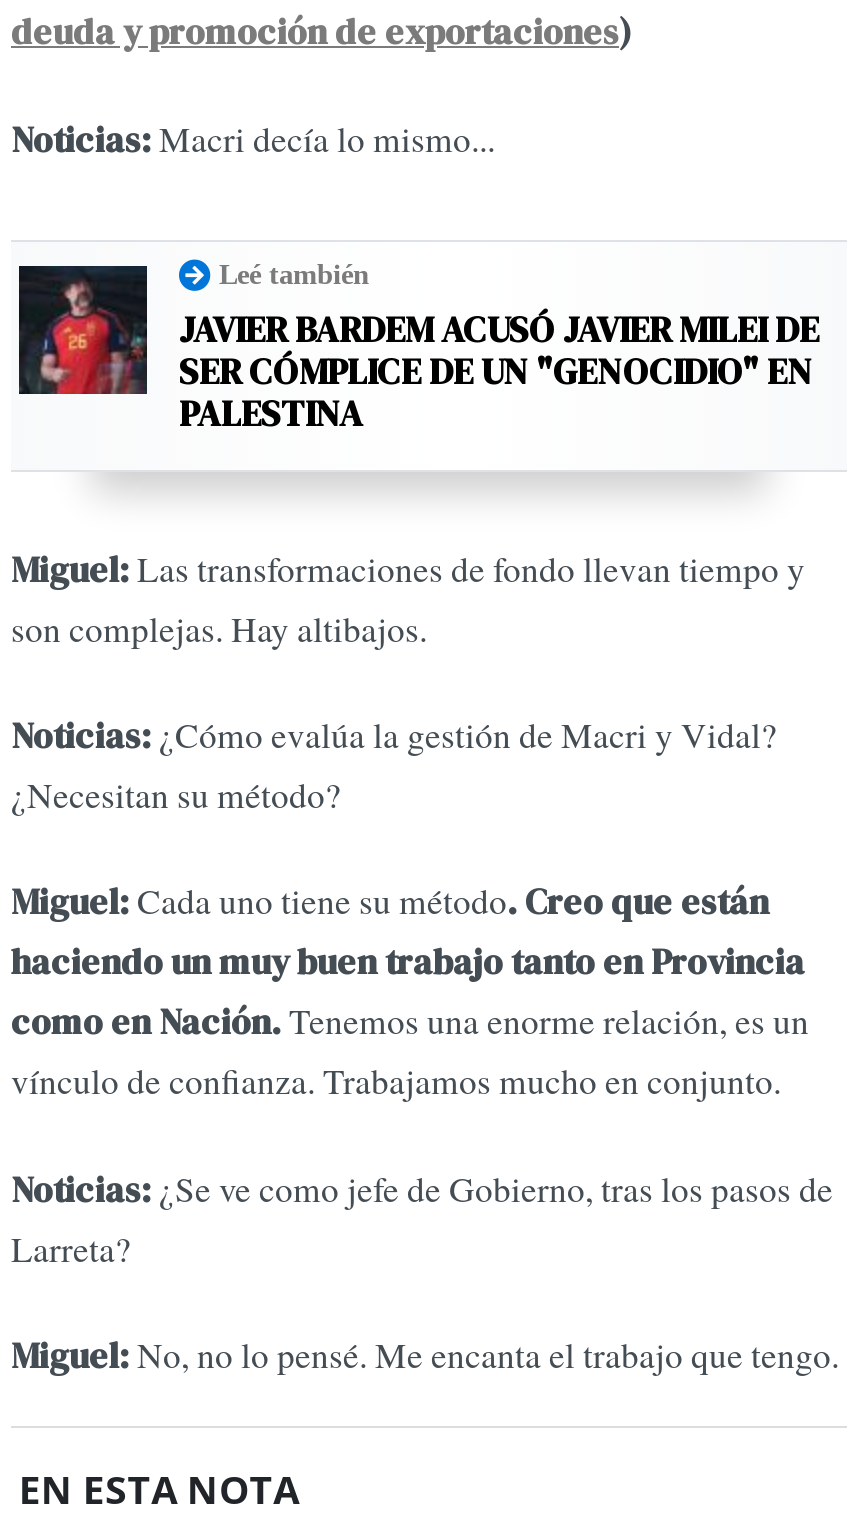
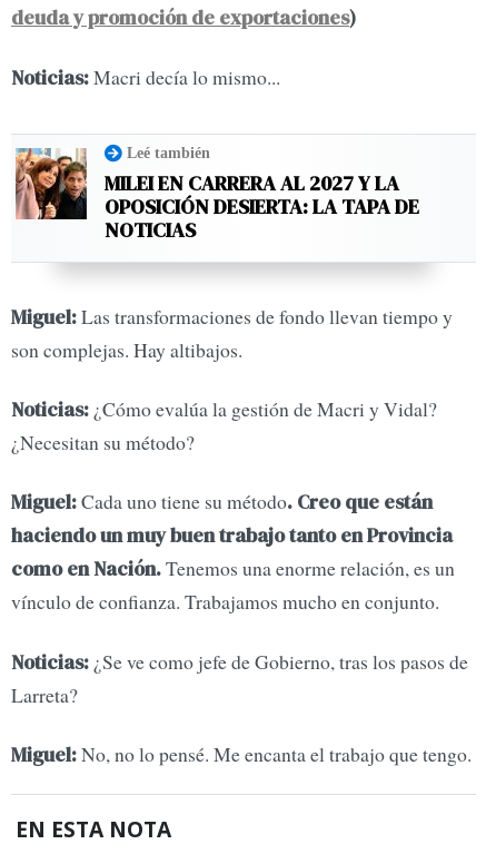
- [image]
- JAVIER BARDEM ACUSÓ JAVIER MILEI DE
- SER CÓMPLICE DE UN "GENOCIDIO" EN
- PALESTINA
+ [image]
+ MILEI EN CARRERA AL 2027 Y LA
+ OPOSICIÓN DESIERTA: LA TAPA DE
+ NOTICIAS
